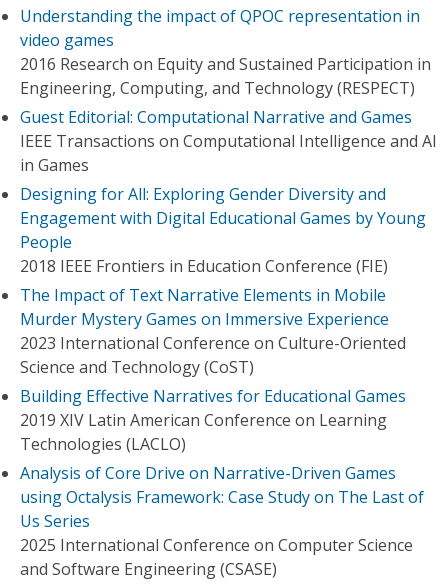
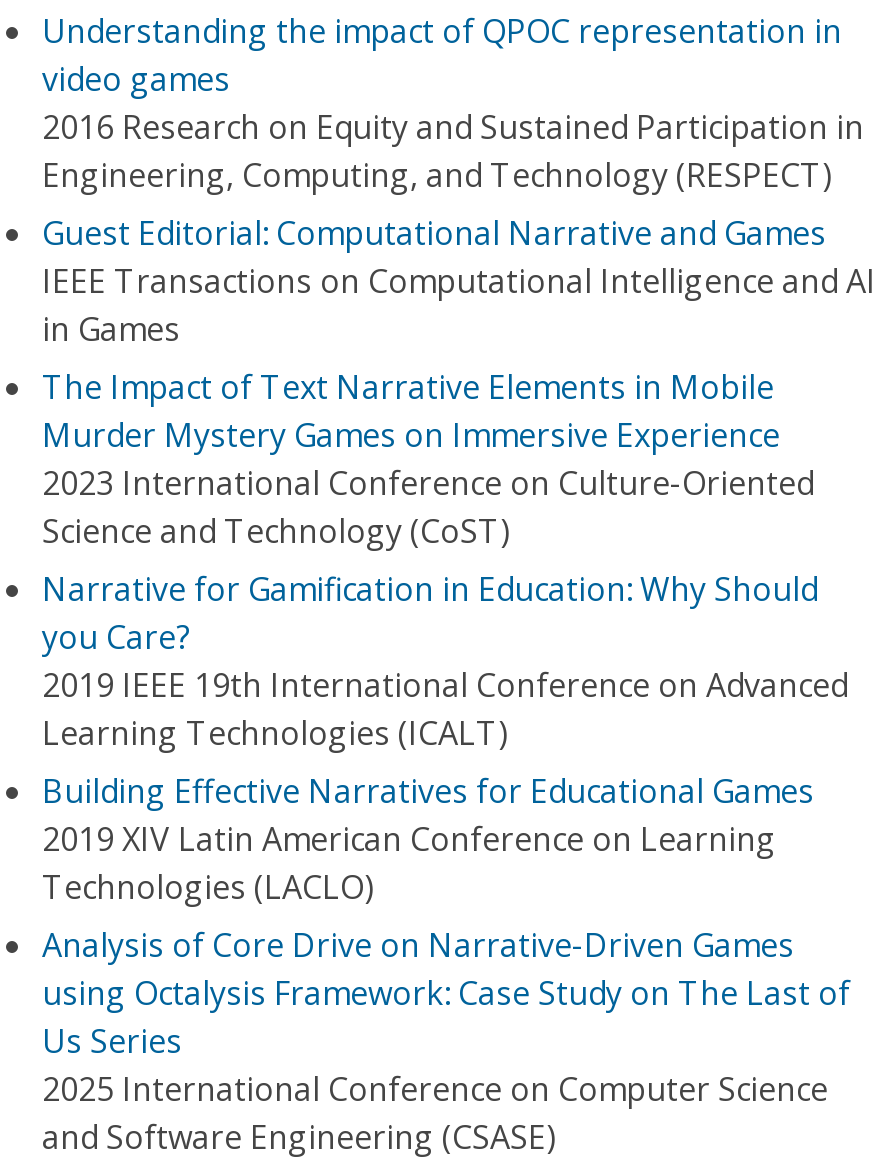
- Designing for All: Exploring Gender Diversity and
- Engagement with Digital Educational Games by Young
- People
- 2018 IEEE Frontiers in Education Conference (FIE)

moved up: The Impact of Text Narrative Elements in Mobile | Murder Mystery Games on Immersive Experience | 2023 International Conference on Culture-Oriented | Science and Technology (CoST)

+ Narrative for Gamification in Education: Why Should
+ you Care?
+ 2019 IEEE 19th International Conference on Advanced
+ Learning Technologies (ICALT)
